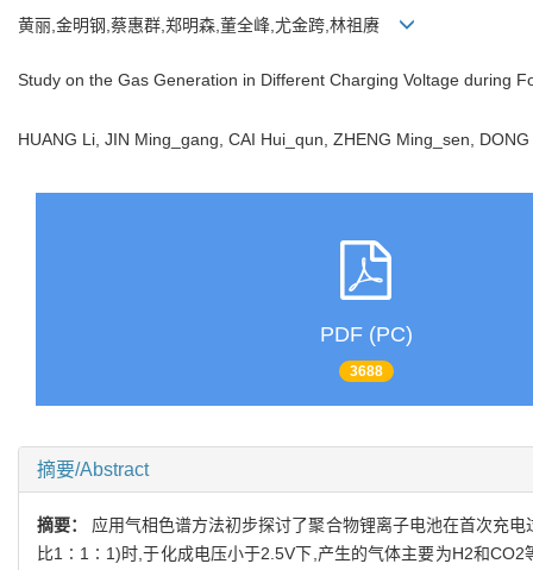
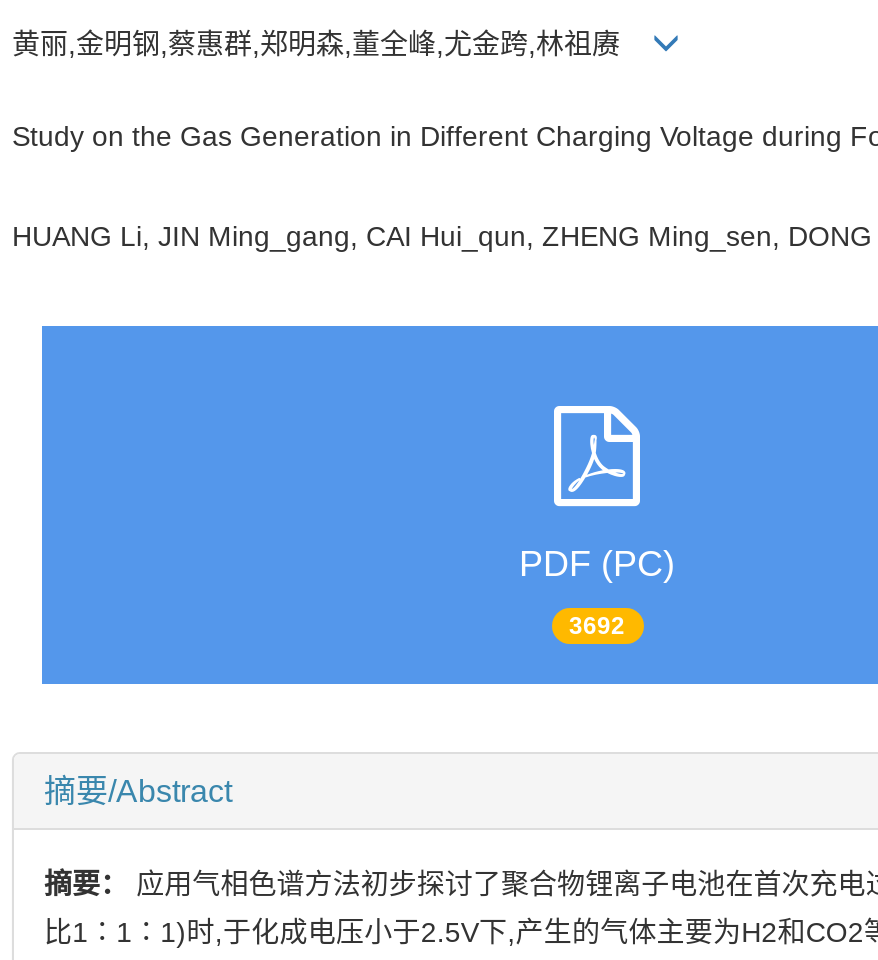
- 3688
+ 3692
